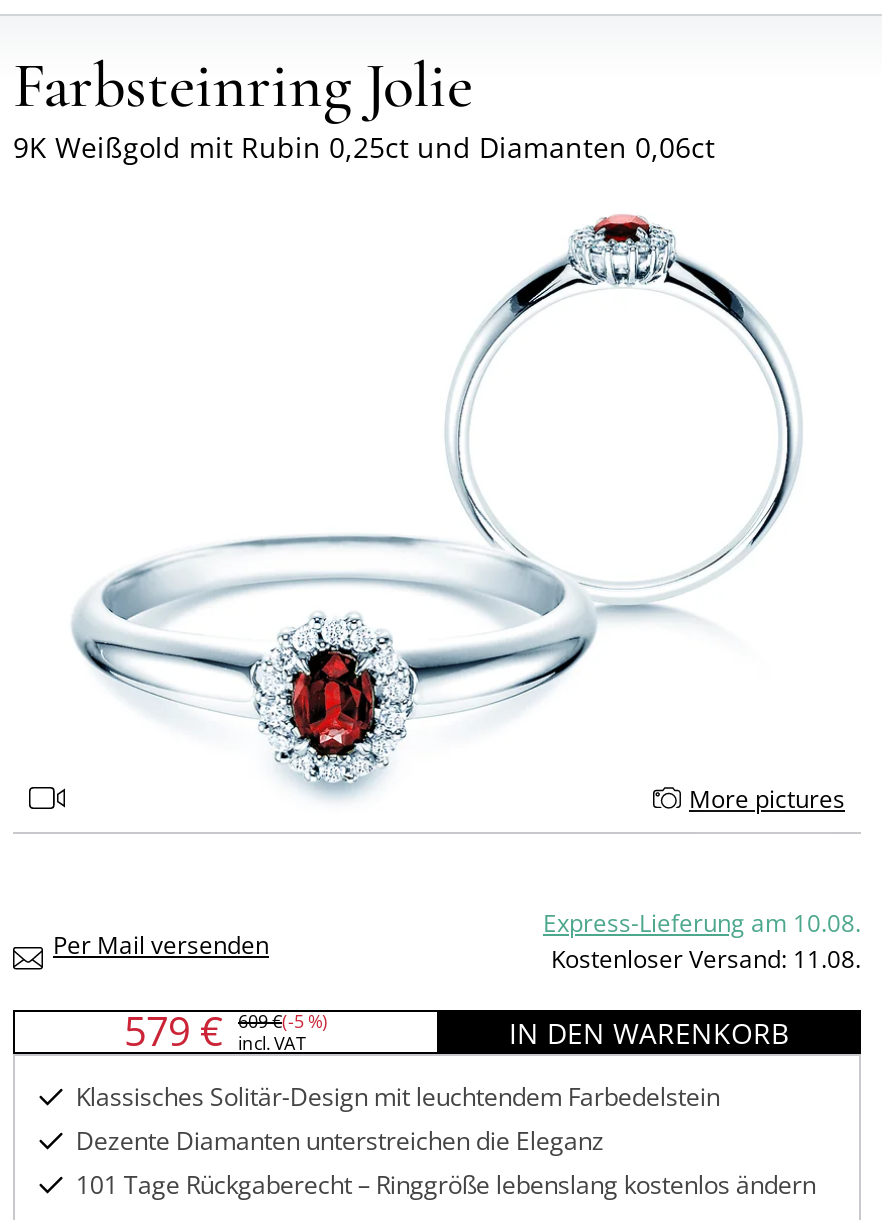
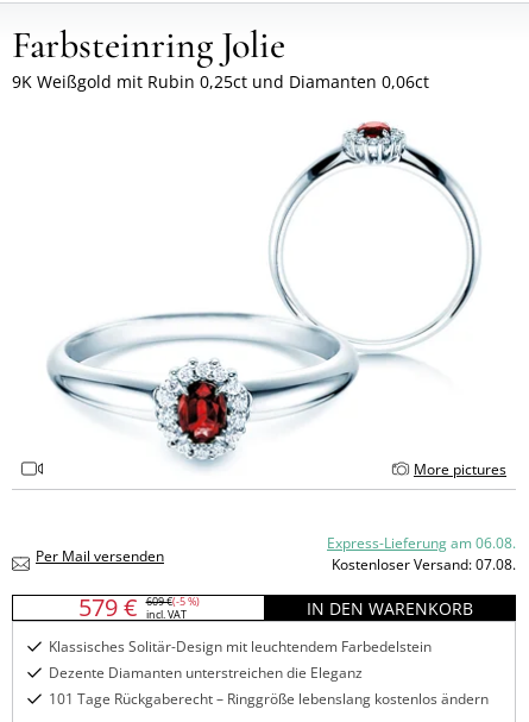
- Express-Lieferung am 10.08.
+ Express-Lieferung am 06.08.

- Kostenloser Versand: 11.08.
+ Kostenloser Versand: 07.08.
